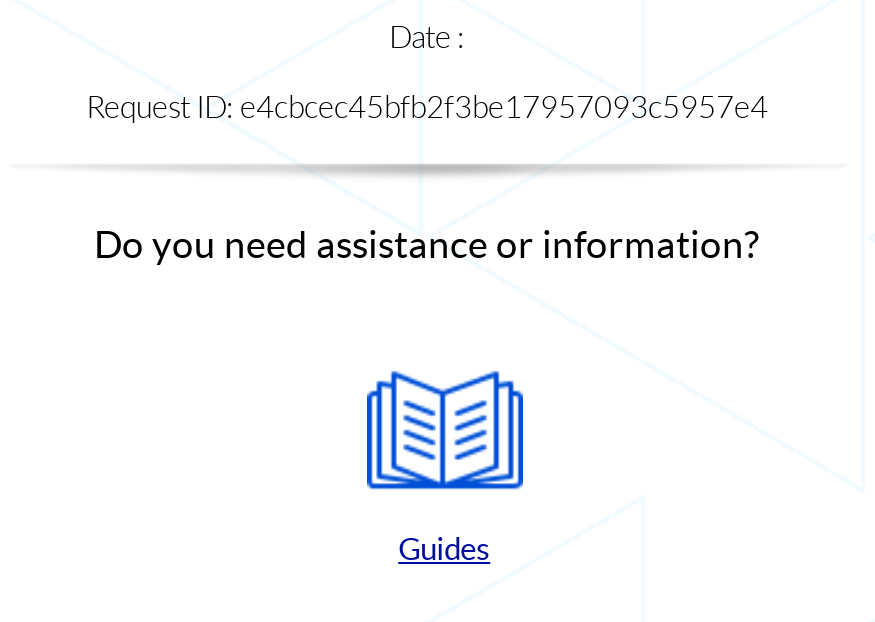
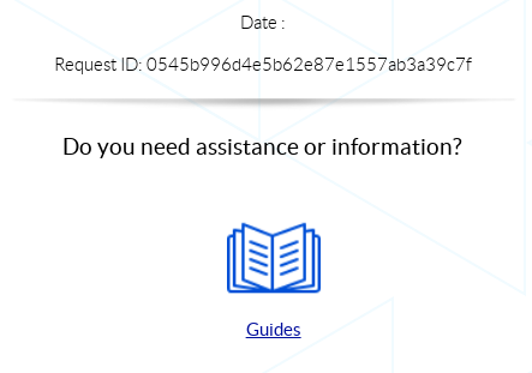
- Request ID: e4cbcec45bfb2f3be17957093c5957e4
+ Request ID: 0545b996d4e5b62e87e1557ab3a39c7f
